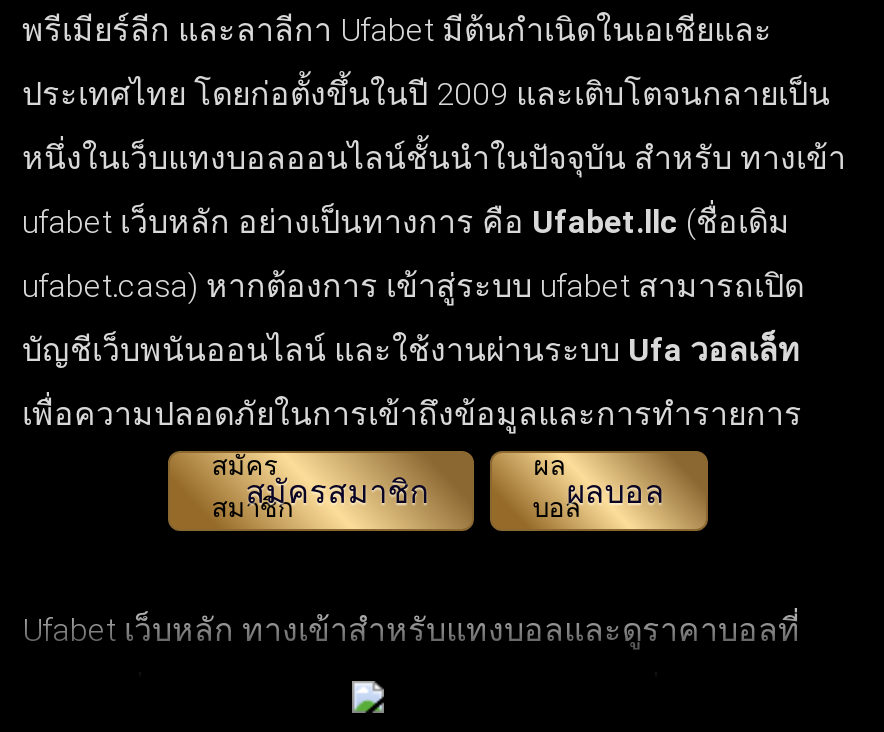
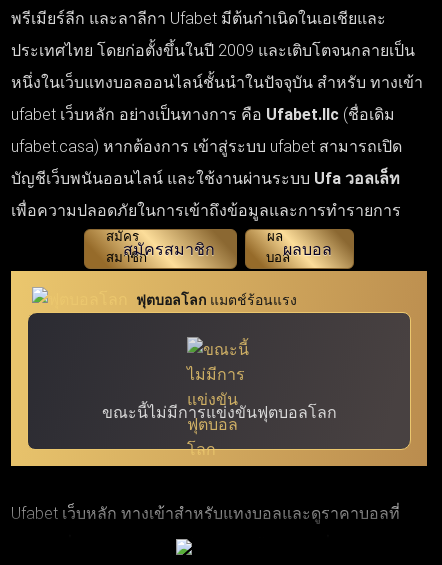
+ [image]
+ ฟุตบอลโลก แมตช์ร้อนแรง

+ ขณะนี้ไม่มีการแข่งขันฟุตบอลโลก
